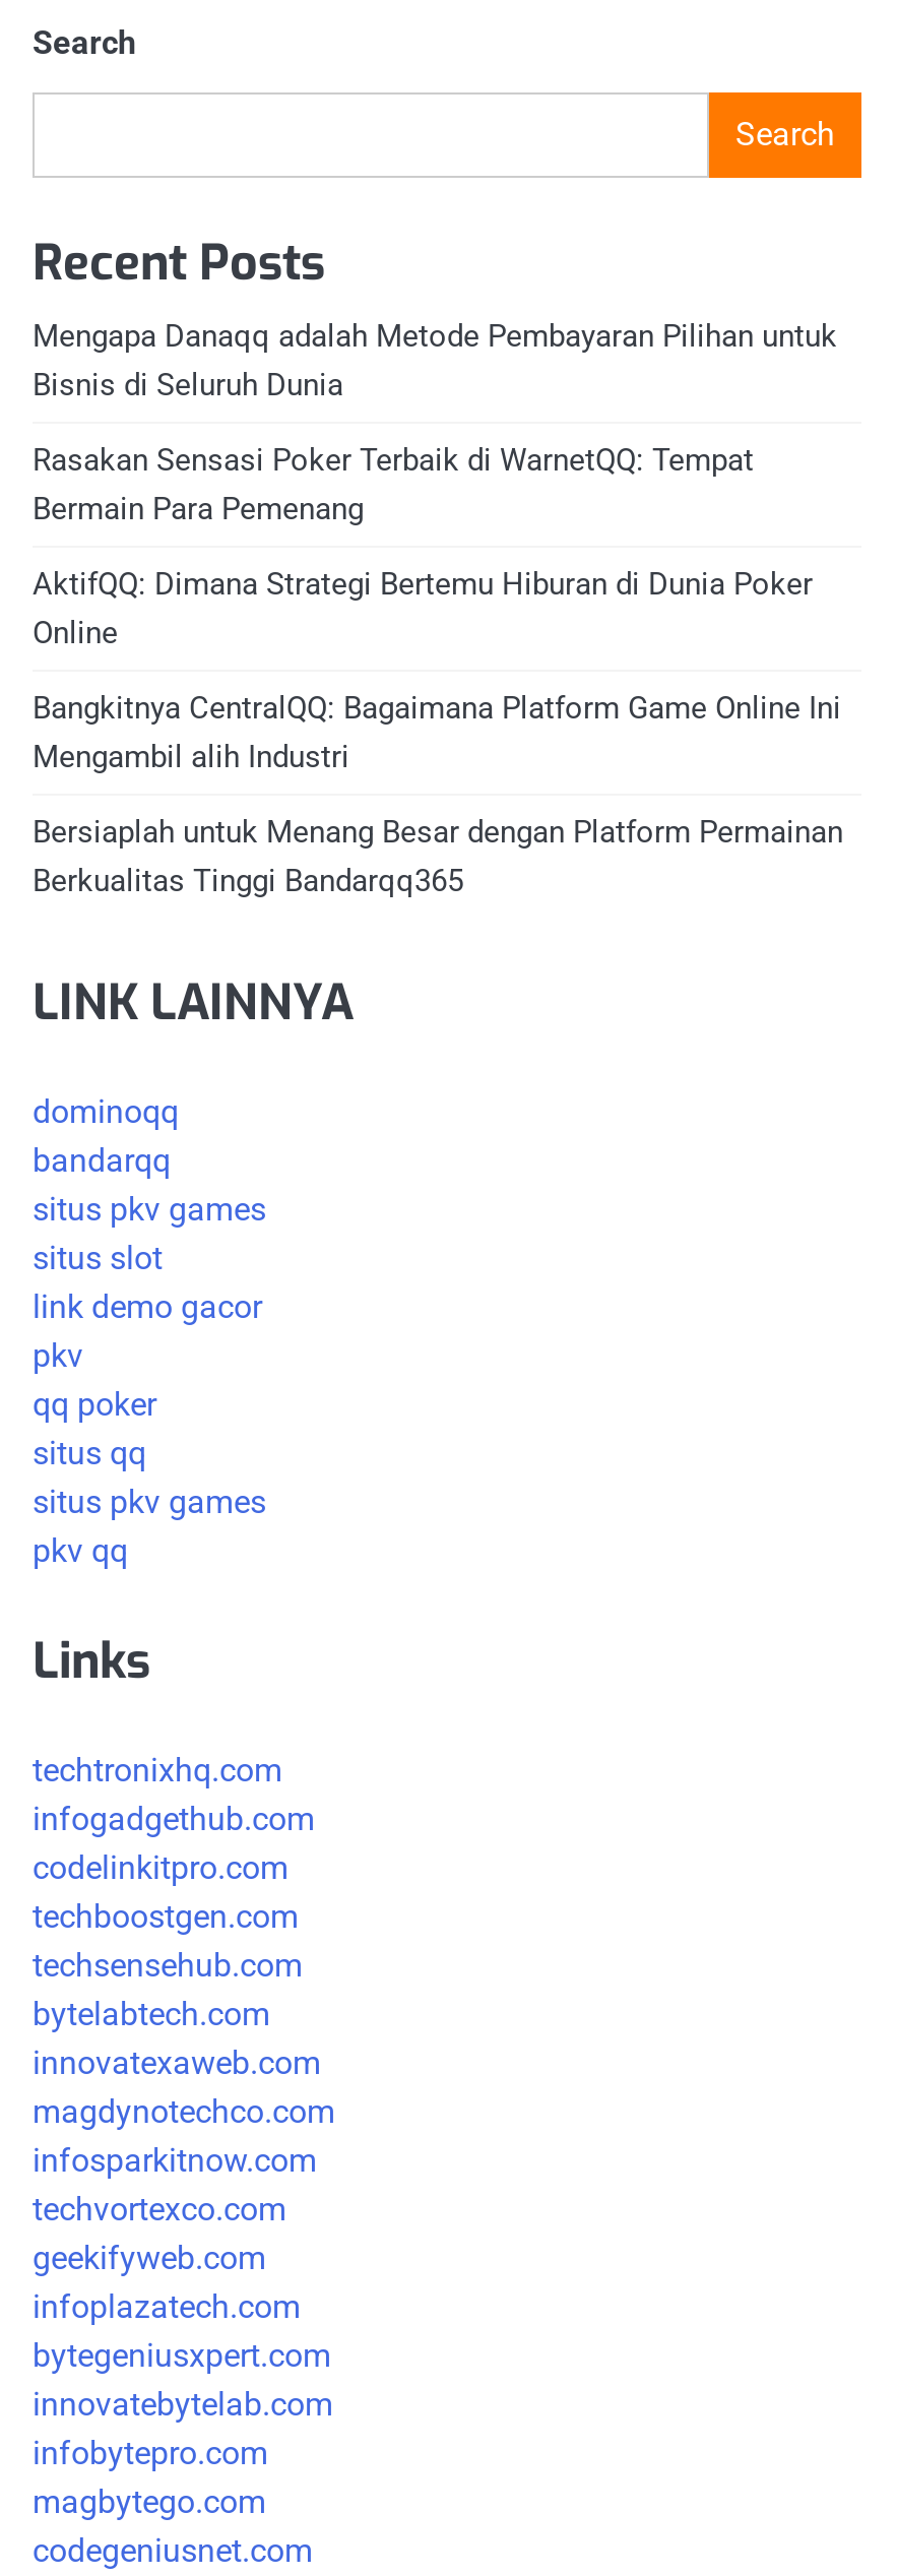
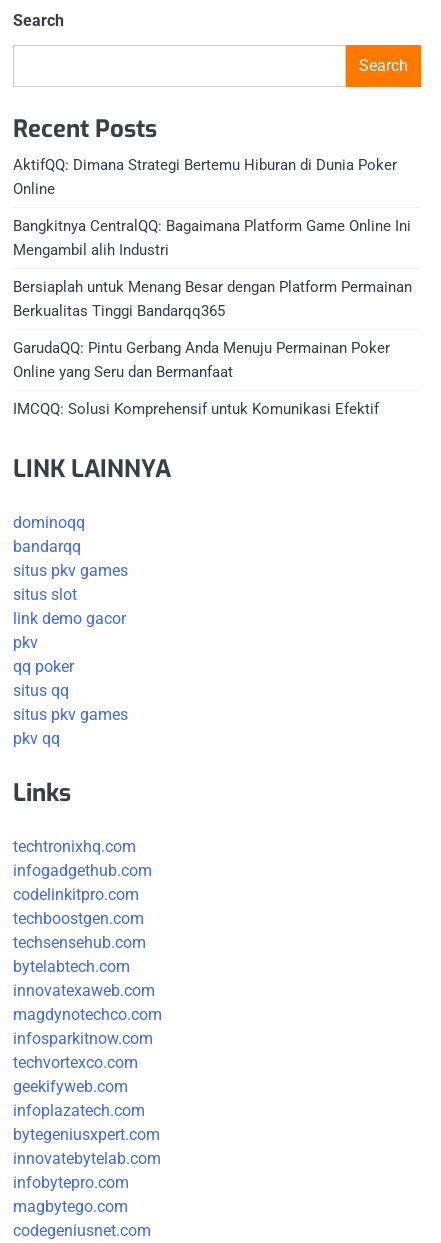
- Mengapa Danaqq adalah Metode Pembayaran Pilihan untuk
- Bisnis di Seluruh Dunia
- Rasakan Sensasi Poker Terbaik di WarnetQQ: Tempat
- Bermain Para Pemenang

moved up: AktifQQ: Dimana Strategi Bertemu Hiburan di Dunia Poker | Online | Bangkitnya CentralQQ: Bagaimana Platform Game Online Ini | Mengambil alih Industri | Bersiaplah untuk Menang Besar dengan Platform Permainan | Berkualitas Tinggi Bandarqq365

+ GarudaQQ: Pintu Gerbang Anda Menuju Permainan Poker
+ Online yang Seru dan Bermanfaat
+ IMCQQ: Solusi Komprehensif untuk Komunikasi Efektif
